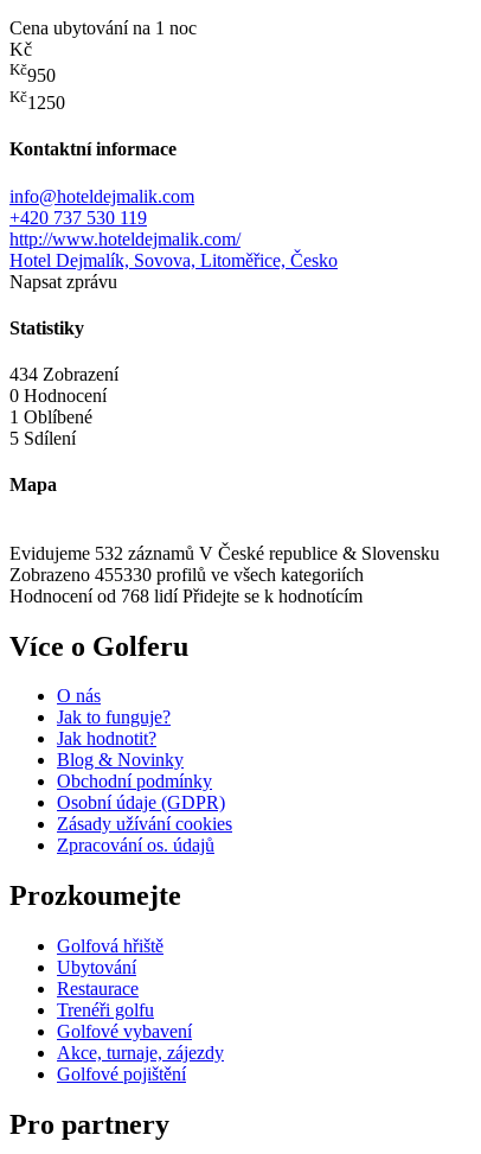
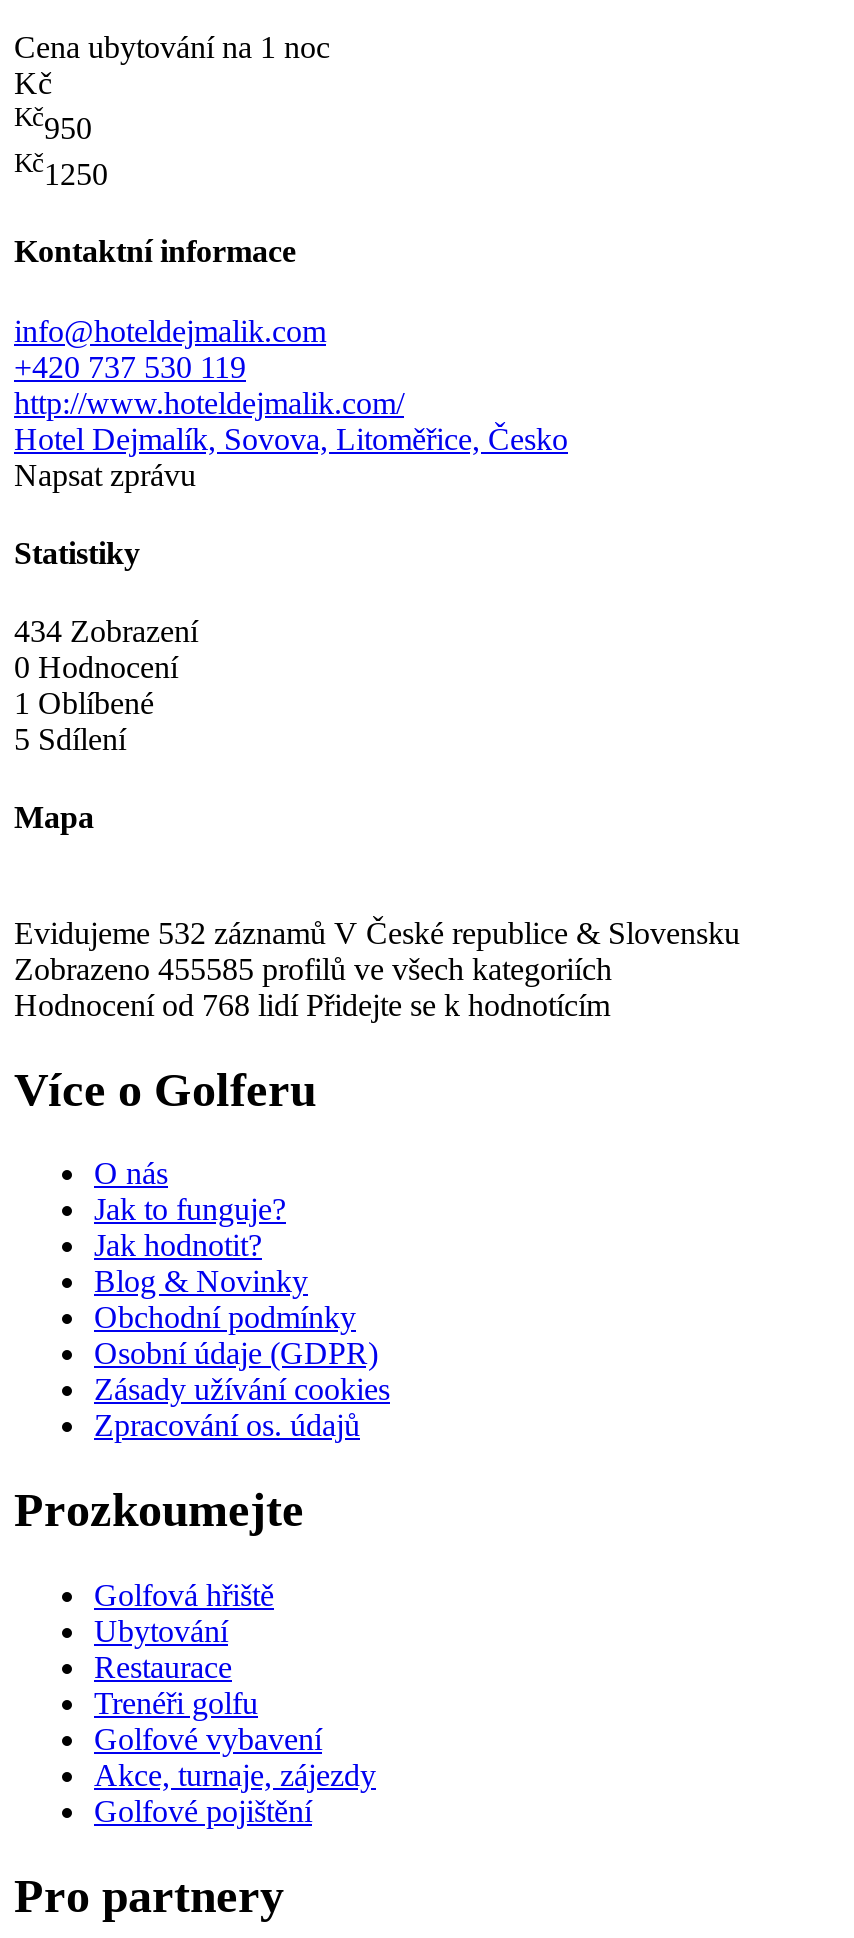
- Zobrazeno 455330 profilů ve všech kategoriích
+ Zobrazeno 455585 profilů ve všech kategoriích
